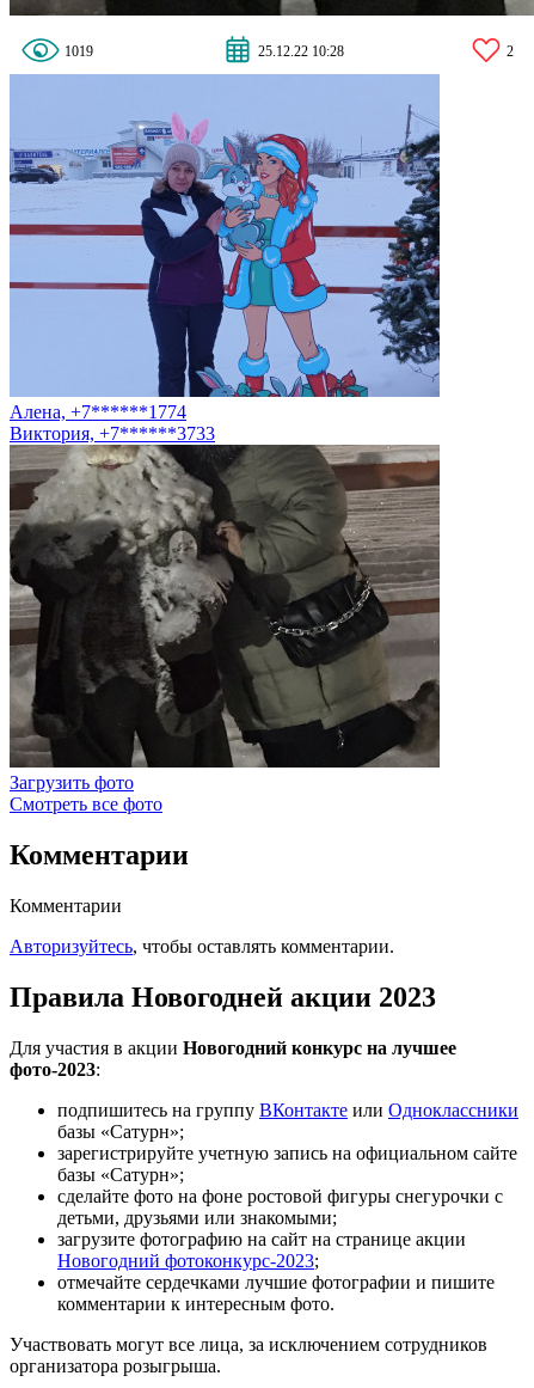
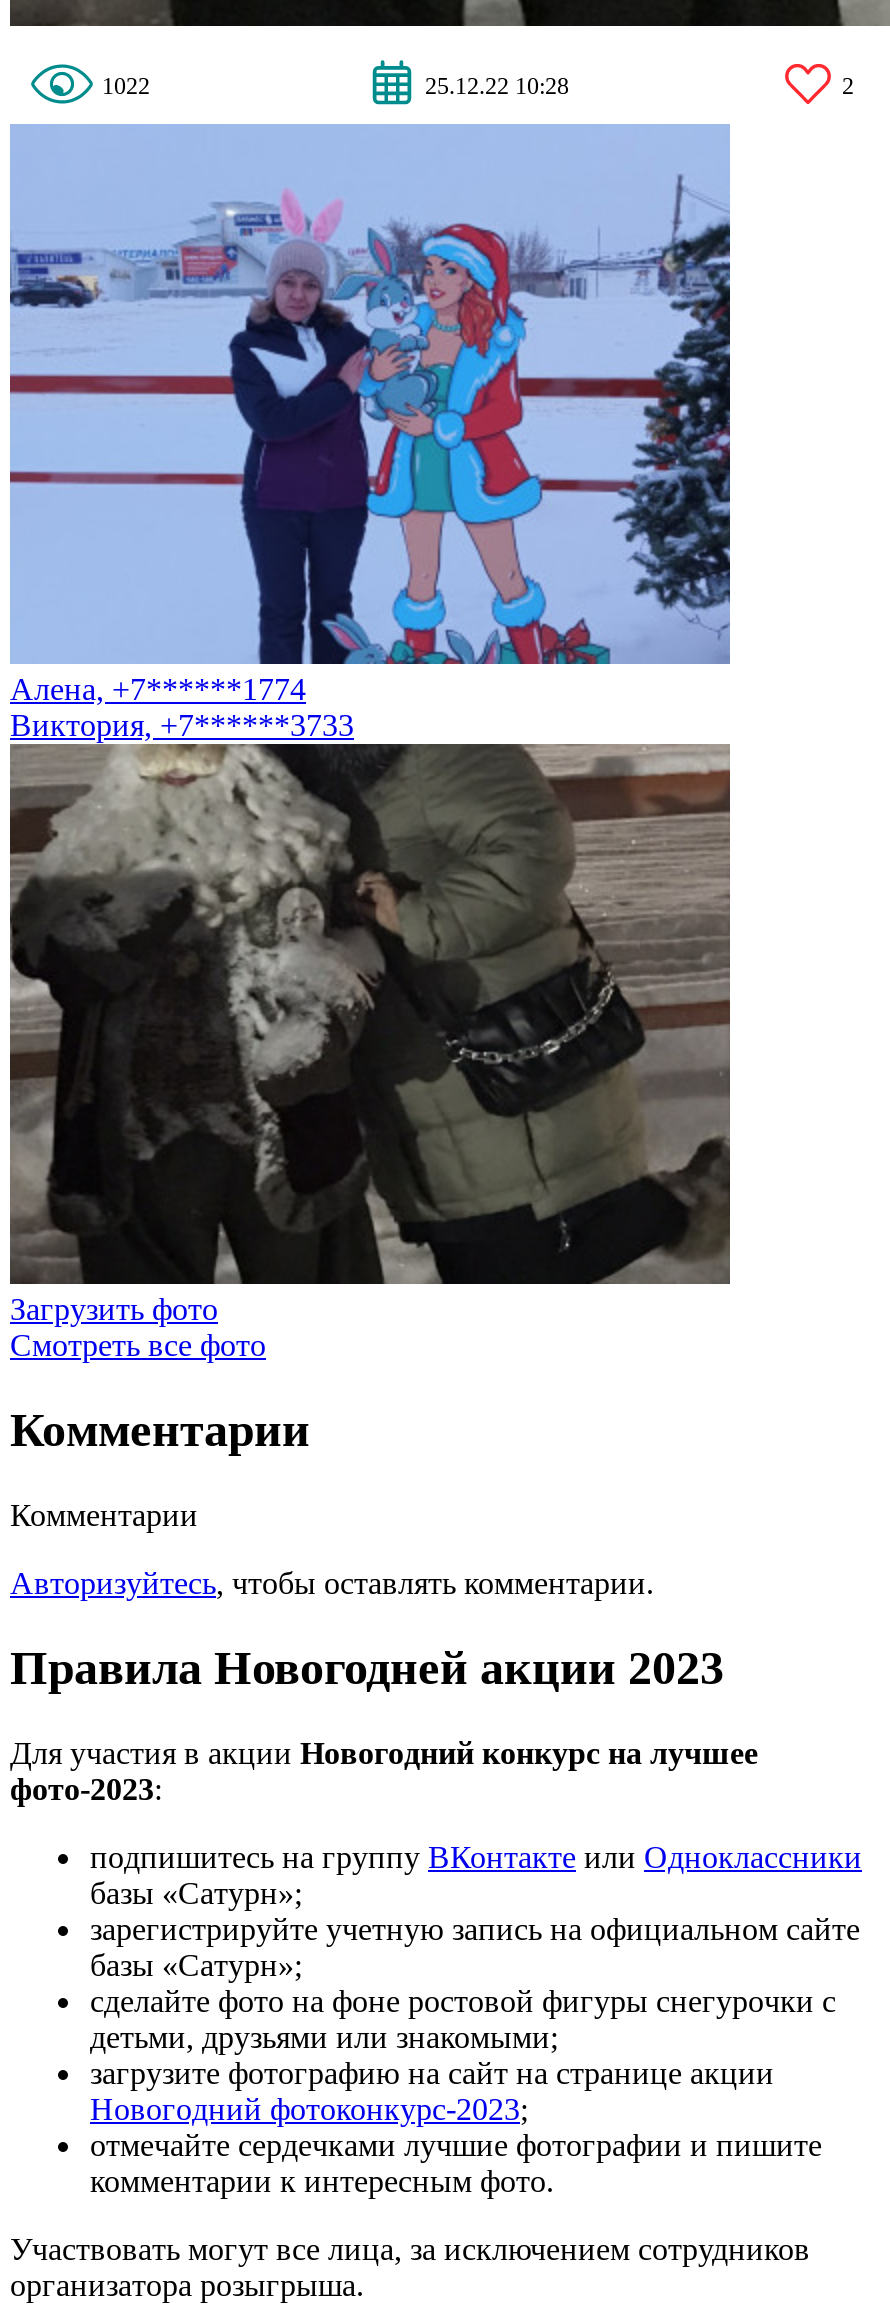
- 1019
+ 1022
